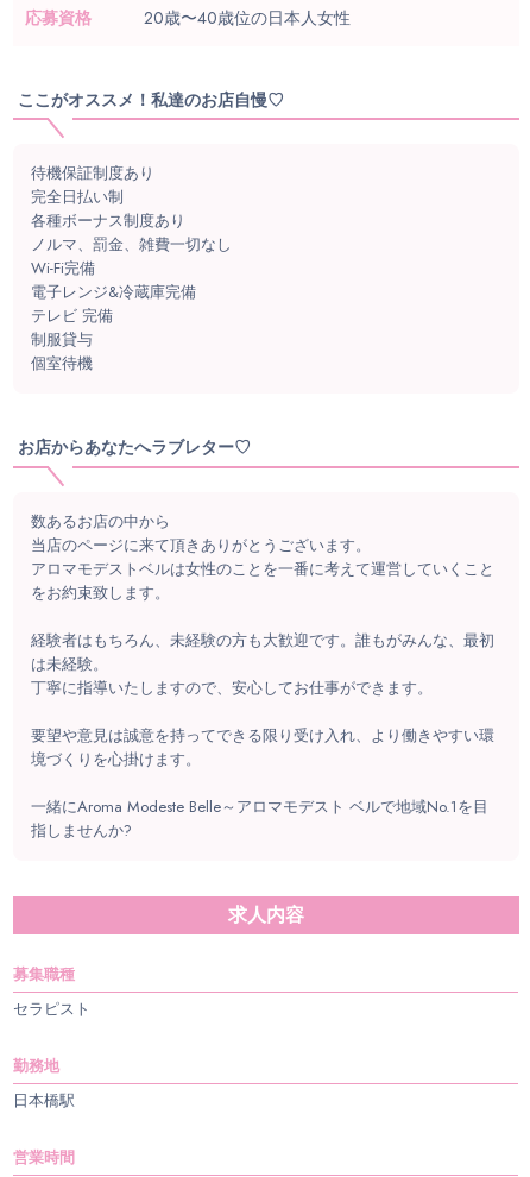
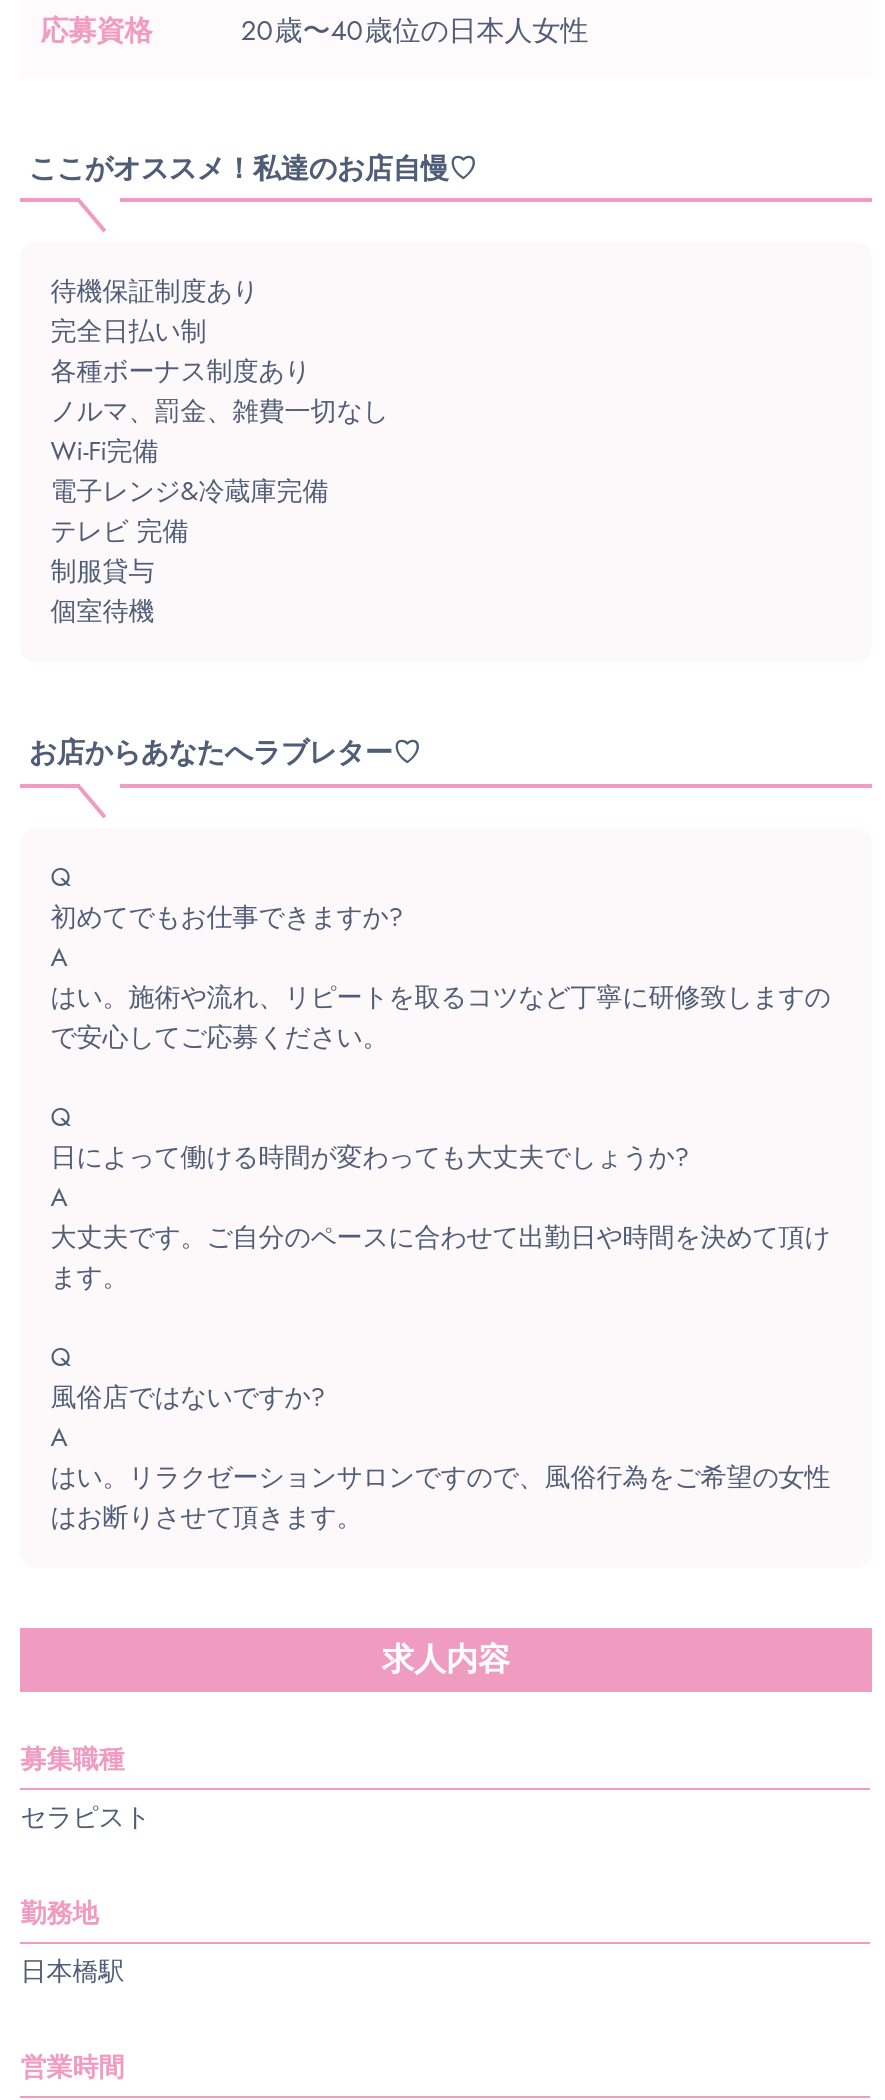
- 数あるお店の中から
- 当店のページに来て頂きありがとうございます。
- アロマモデストベルは女性のことを一番に考えて運営していくこと
- をお約束致します。
- 経験者はもちろん、未経験の方も大歓迎です。誰もがみんな、最初
- は未経験。
- 丁寧に指導いたしますので、安心してお仕事ができます。
- 要望や意見は誠意を持ってできる限り受け入れ、より働きやすい環
- 境づくりを心掛けます。
- 一緒にAroma Modeste Belle～アロマモデスト ベルで地域No.1を目
- 指しませんか?
+ Q
+ 初めてでもお仕事できますか?
+ A
+ はい。施術や流れ、リピートを取るコツなど丁寧に研修致しますの
+ で安心してご応募ください。
+ Q
+ 日によって働ける時間が変わっても大丈夫でしょうか?
+ A
+ 大丈夫です。ご自分のペースに合わせて出勤日や時間を決めて頂け
+ ます。
+ Q
+ 風俗店ではないですか?
+ A
+ はい。リラクゼーションサロンですので、風俗行為をご希望の女性
+ はお断りさせて頂きます。
